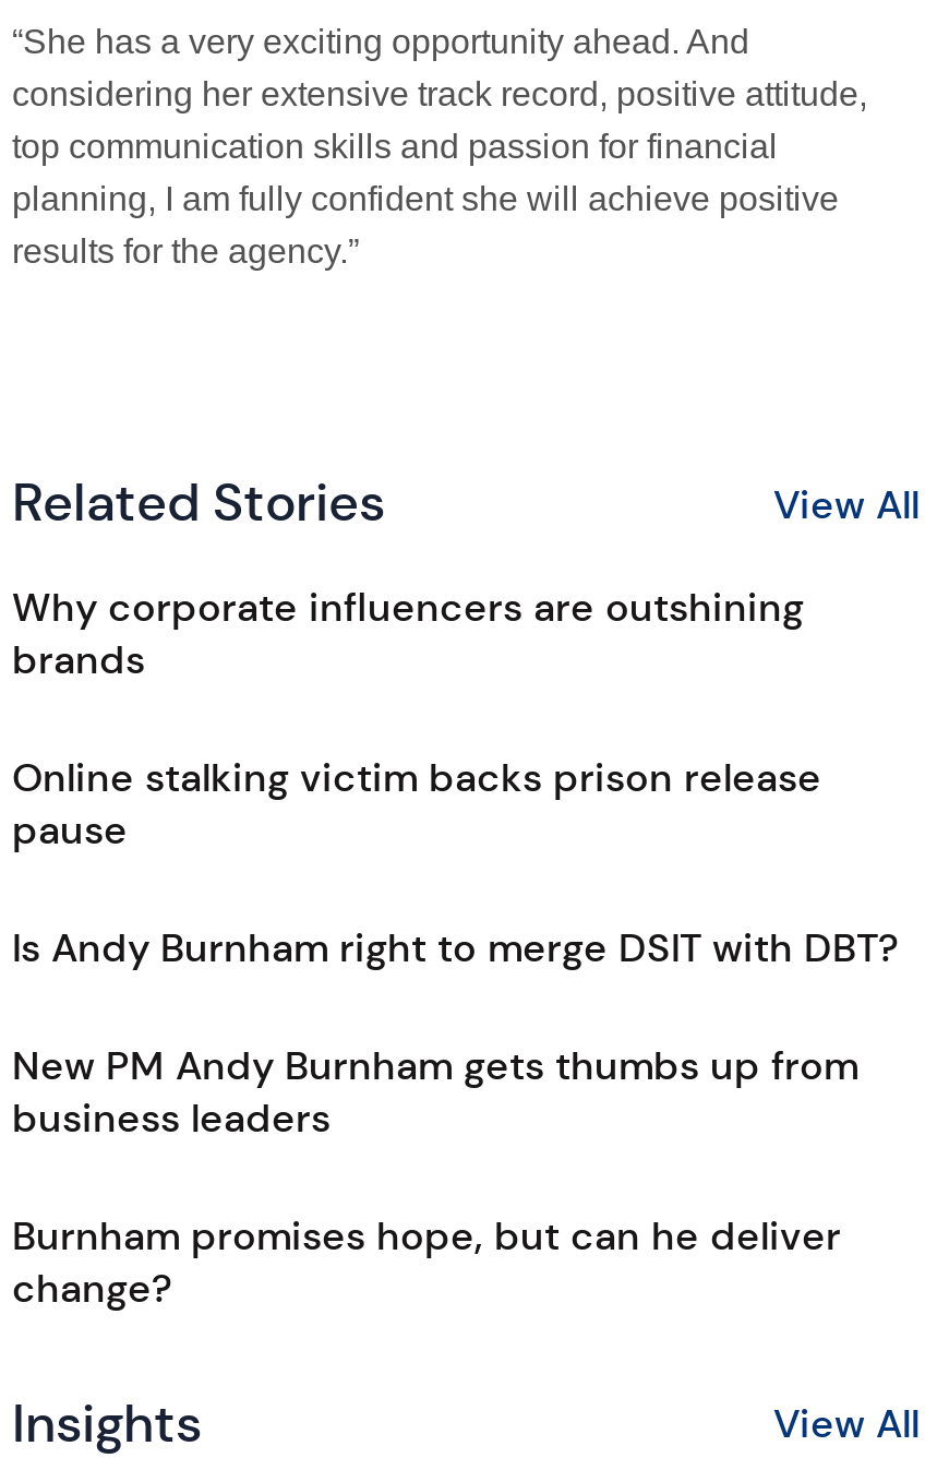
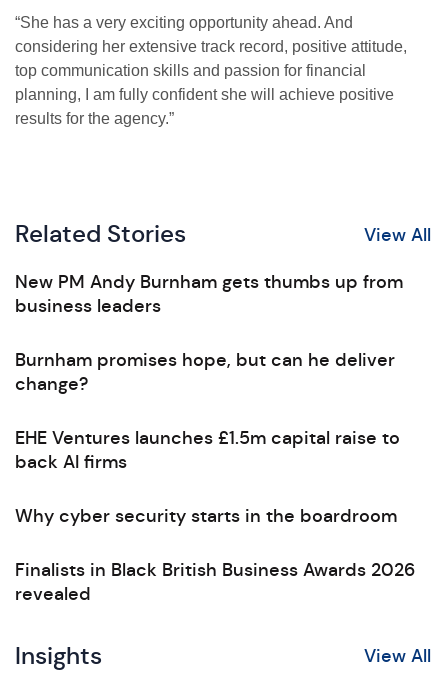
- Why corporate influencers are outshining
- brands
- Online stalking victim backs prison release
- pause
- Is Andy Burnham right to merge DSIT with DBT?

moved up: New PM Andy Burnham gets thumbs up from | business leaders | Burnham promises hope, but can he deliver | change?

+ EHE Ventures launches £1.5m capital raise to
+ back AI firms
+ Why cyber security starts in the boardroom
+ Finalists in Black British Business Awards 2026
+ revealed
